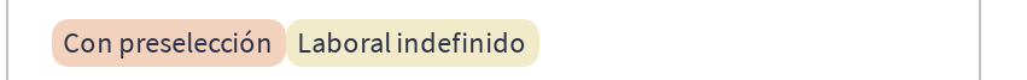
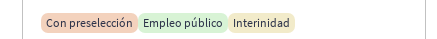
- Laboral indefinido
+ Empleo público
+ Interinidad
